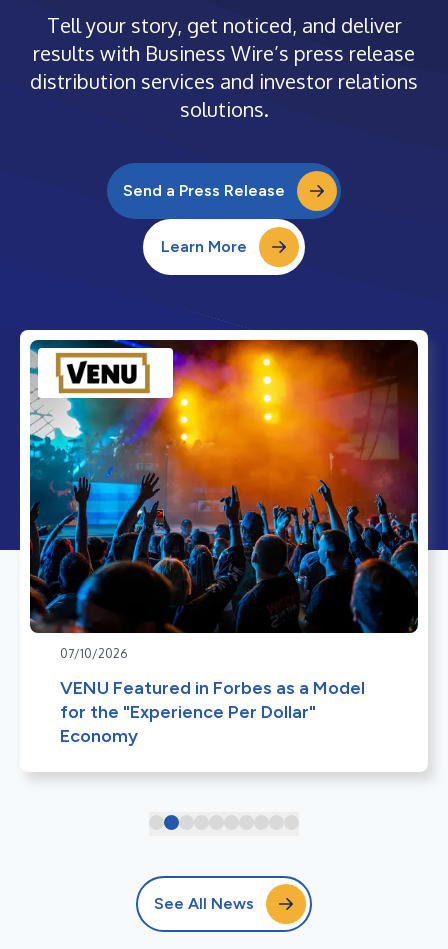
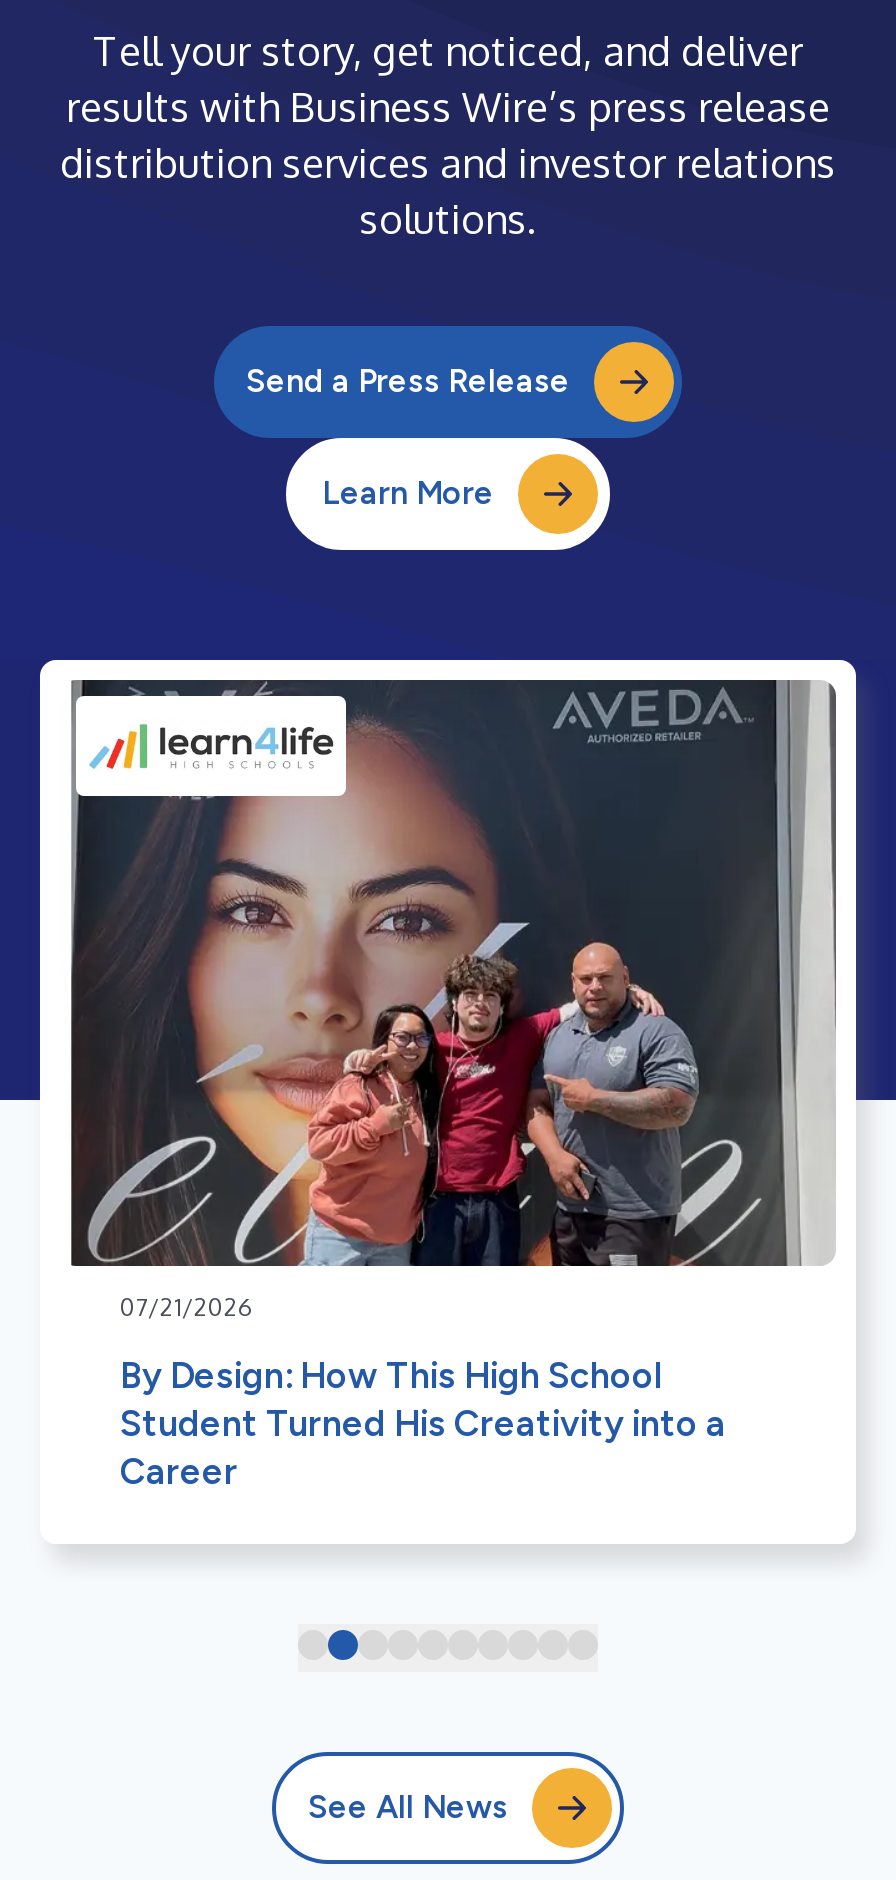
- [image]
- 07/10/2026
+ [image]
+ 07/21/2026

- VENU Featured in Forbes as a Model
- for the "Experience Per Dollar"
- Economy
+ By Design: How This High School
+ Student Turned His Creativity into a
+ Career
